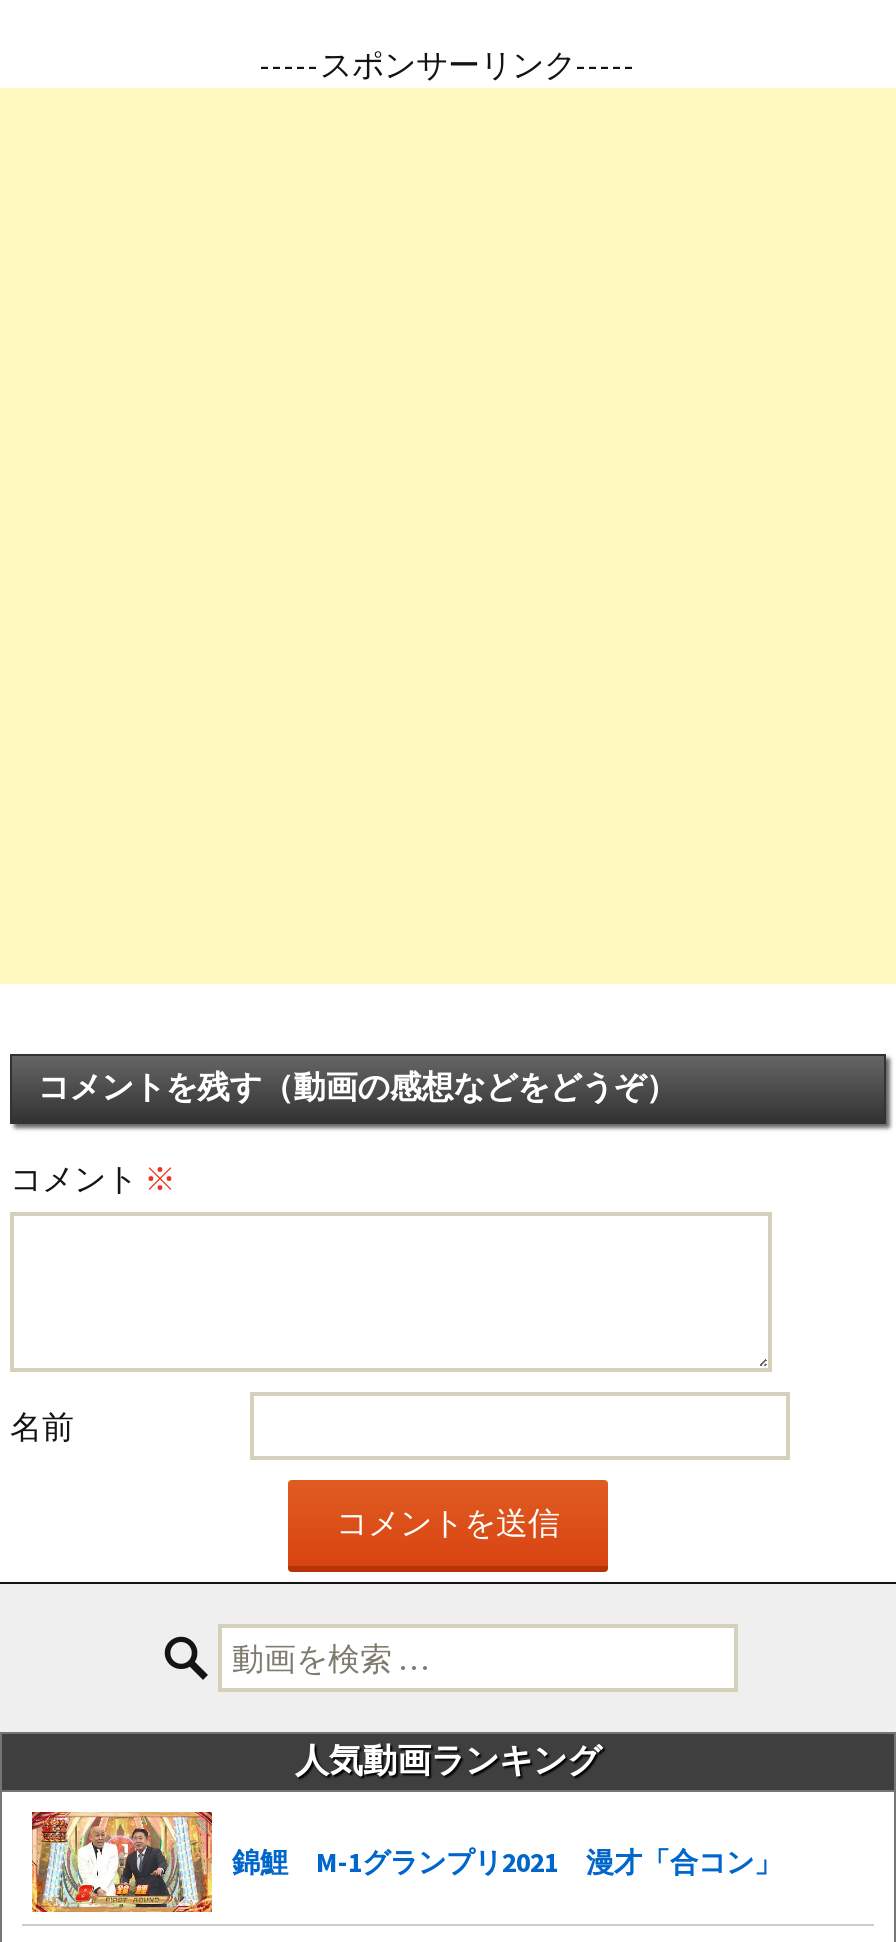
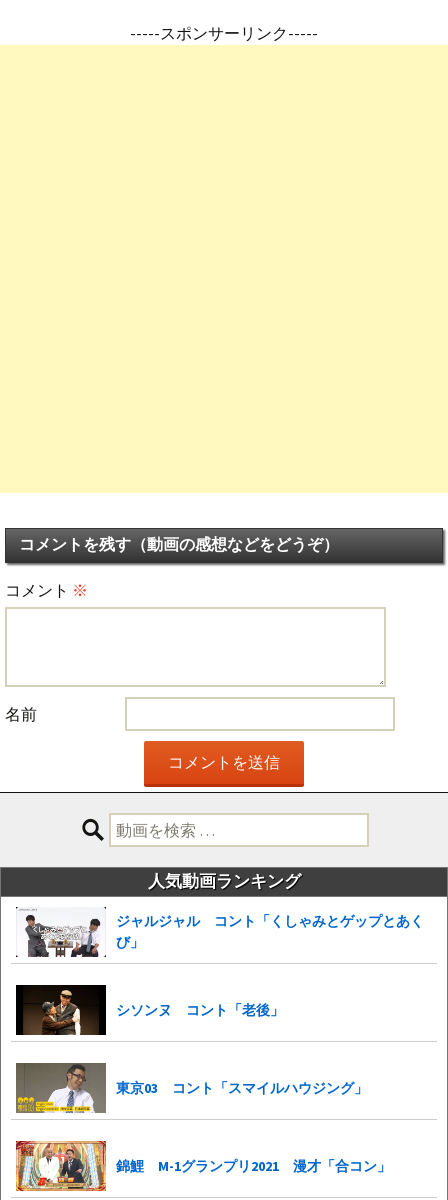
+ [image]
+ シソンヌ コント「老後」

+ [image]
+ 東京03 コント「スマイルハウジング」

+ [image]
+ ジャルジャル コント「くしゃみとゲップとあく
+ び」
